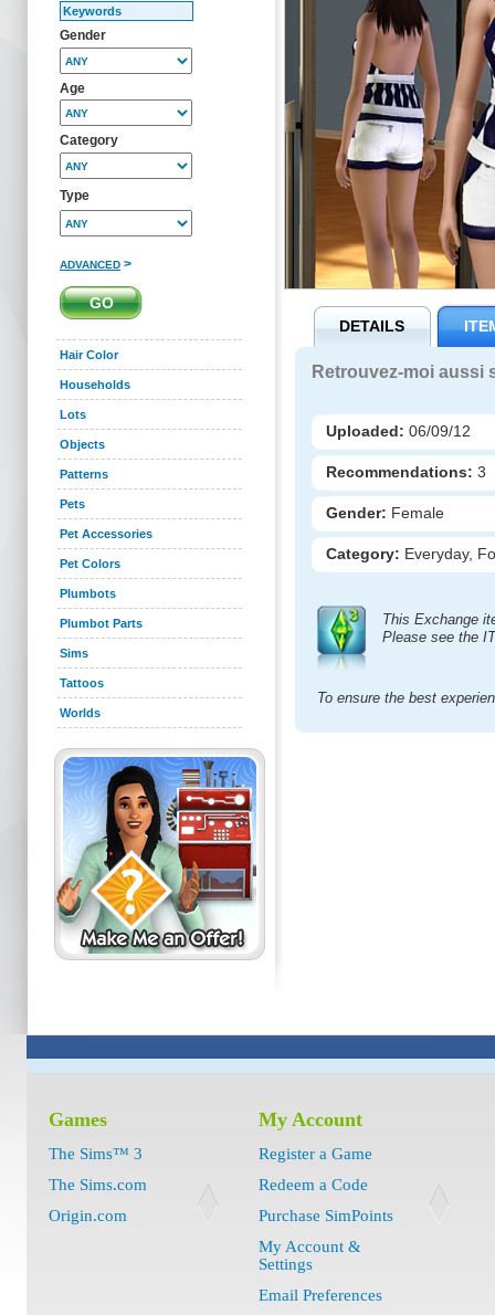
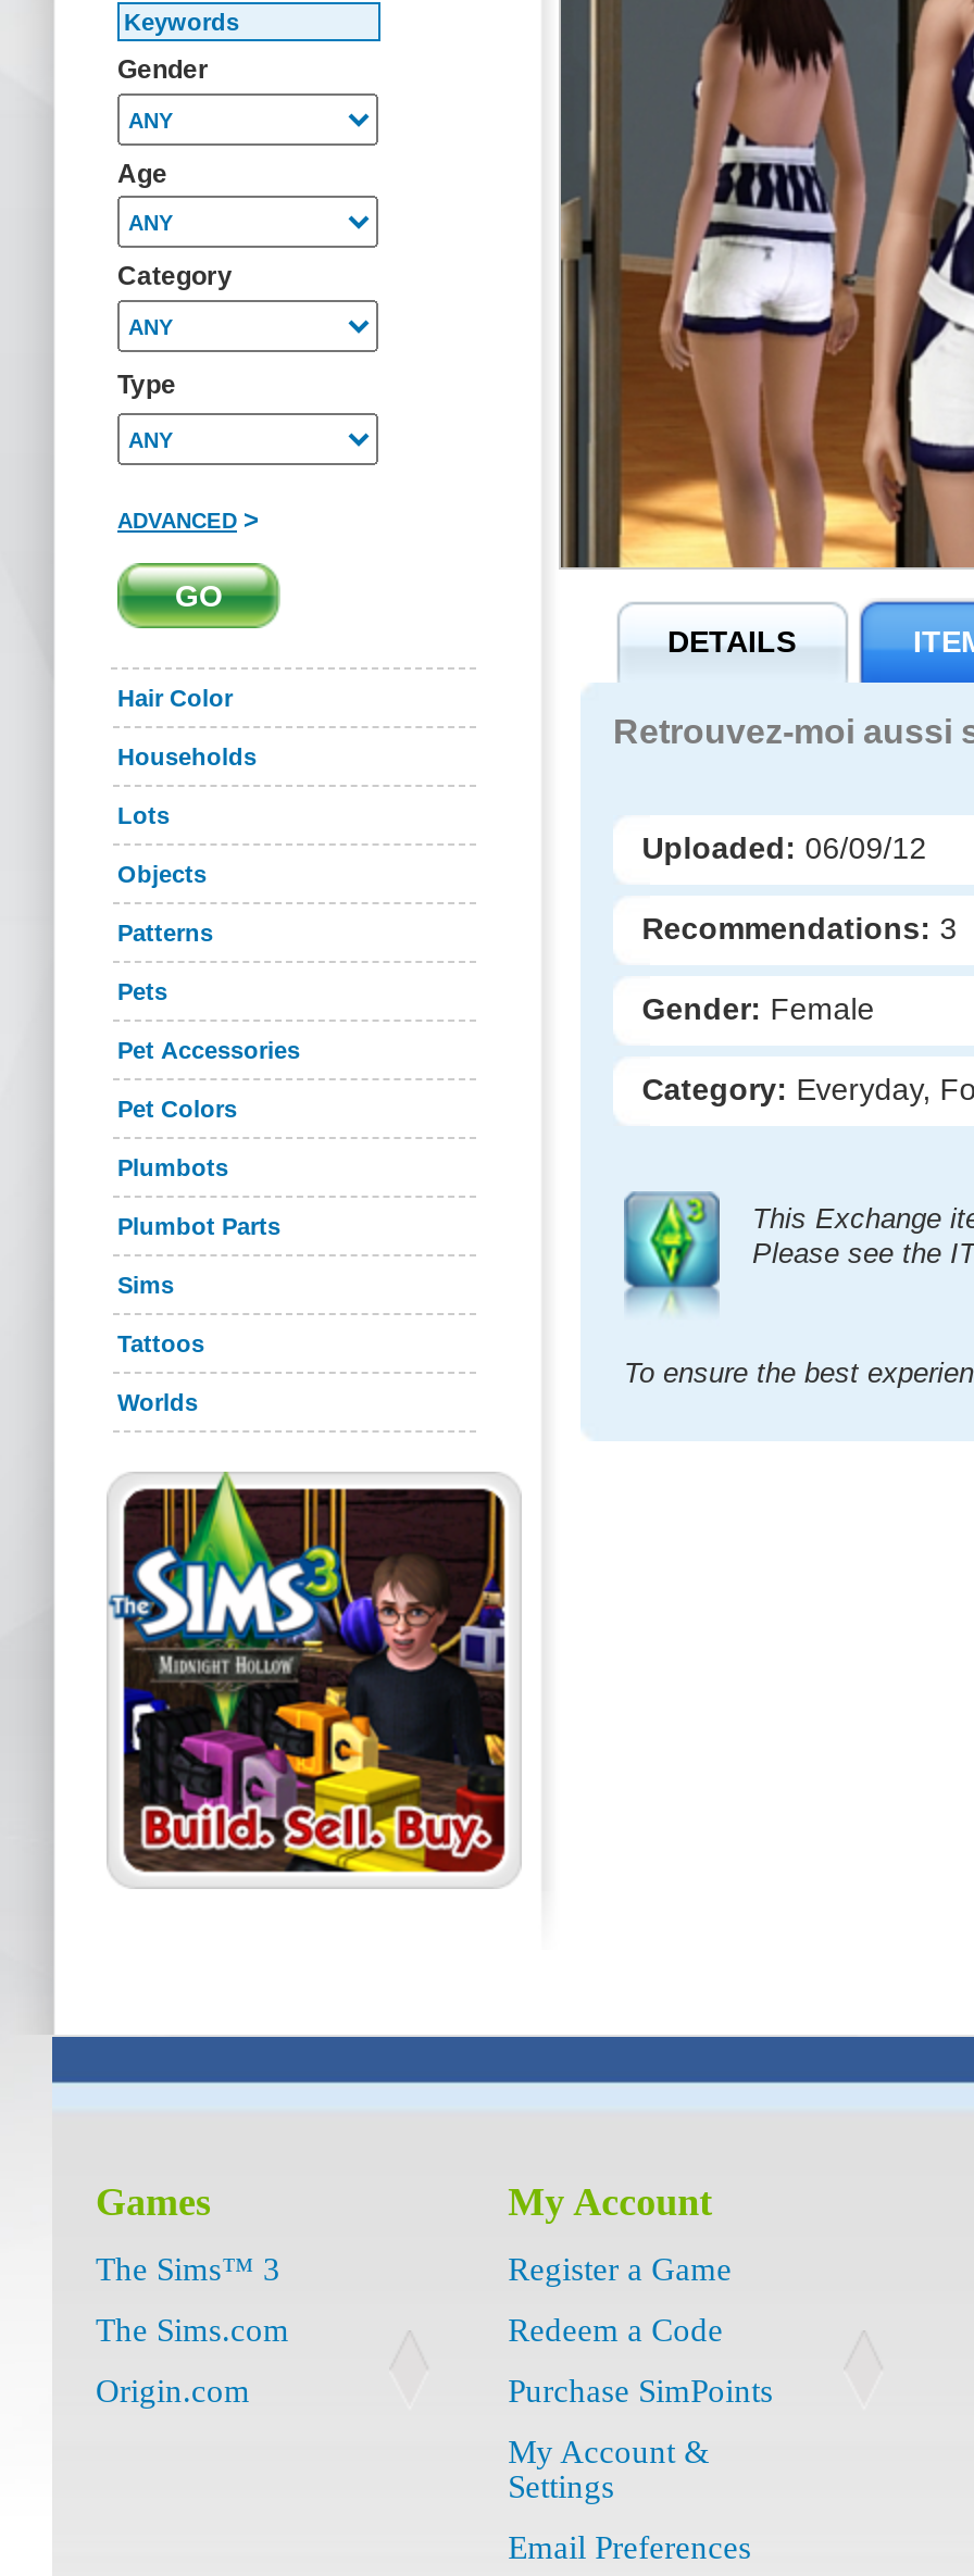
- [image]
+ [image]
